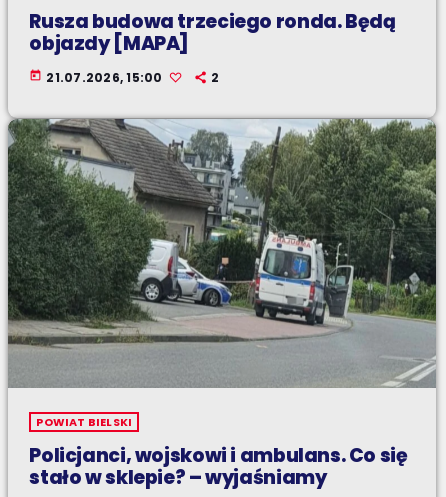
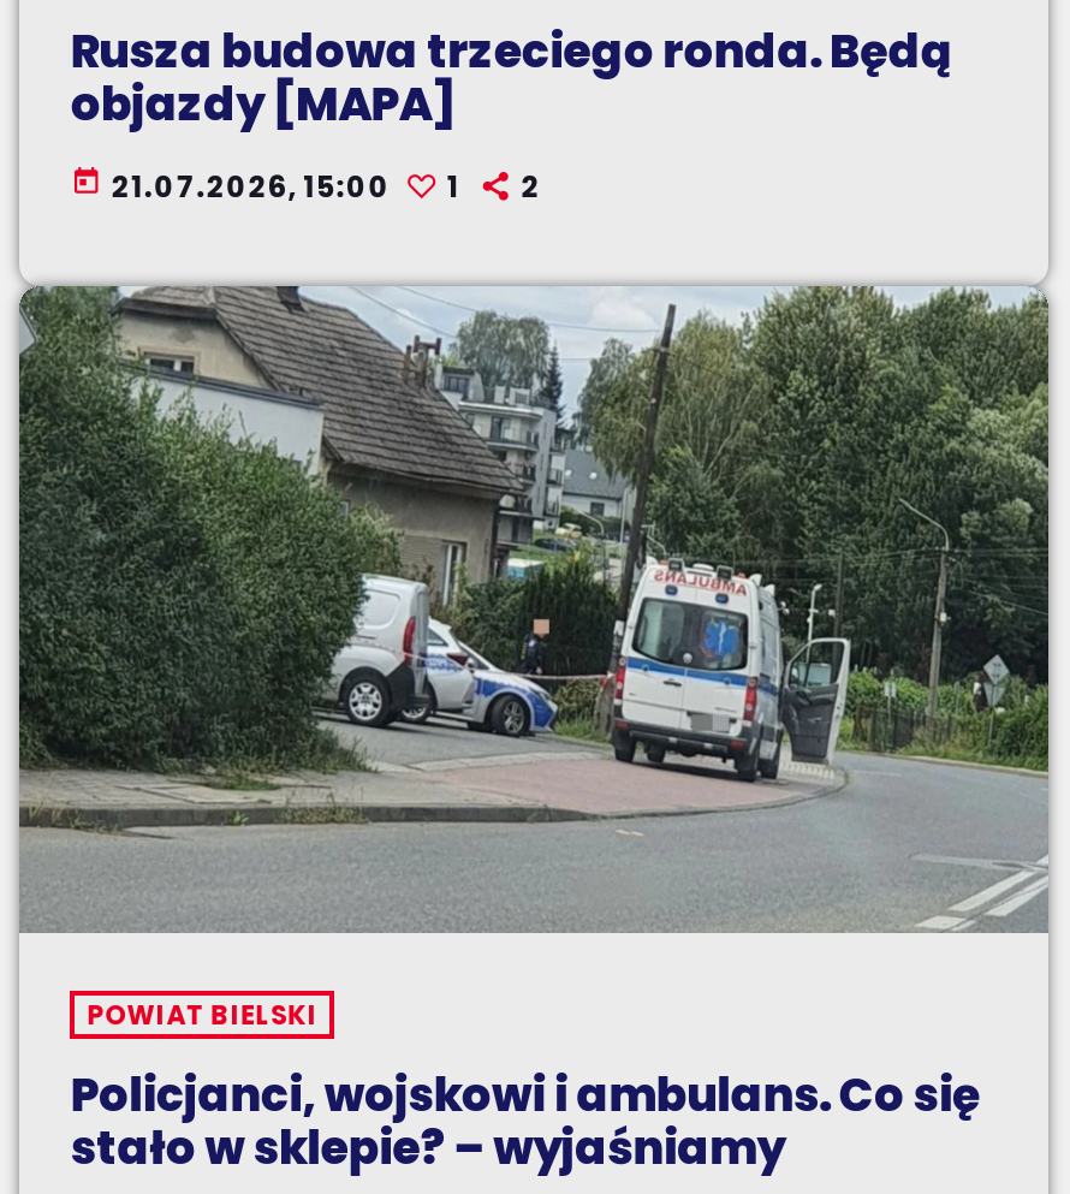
+ 1
